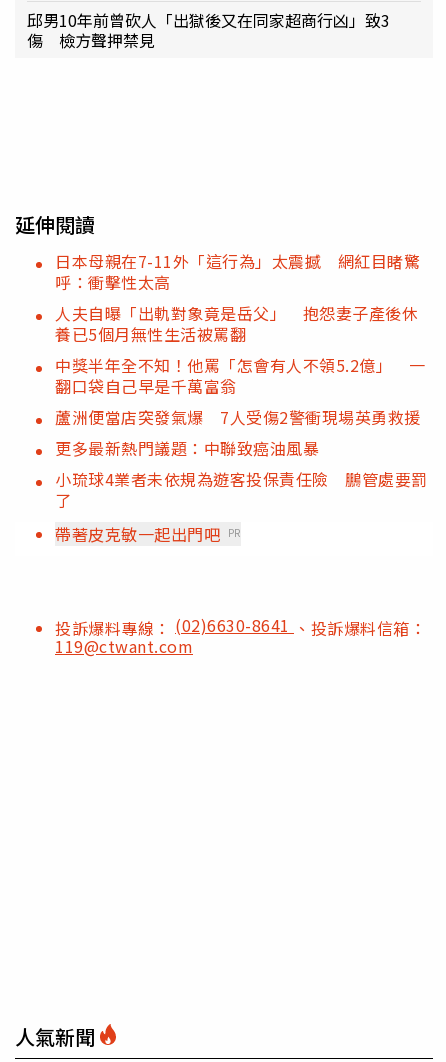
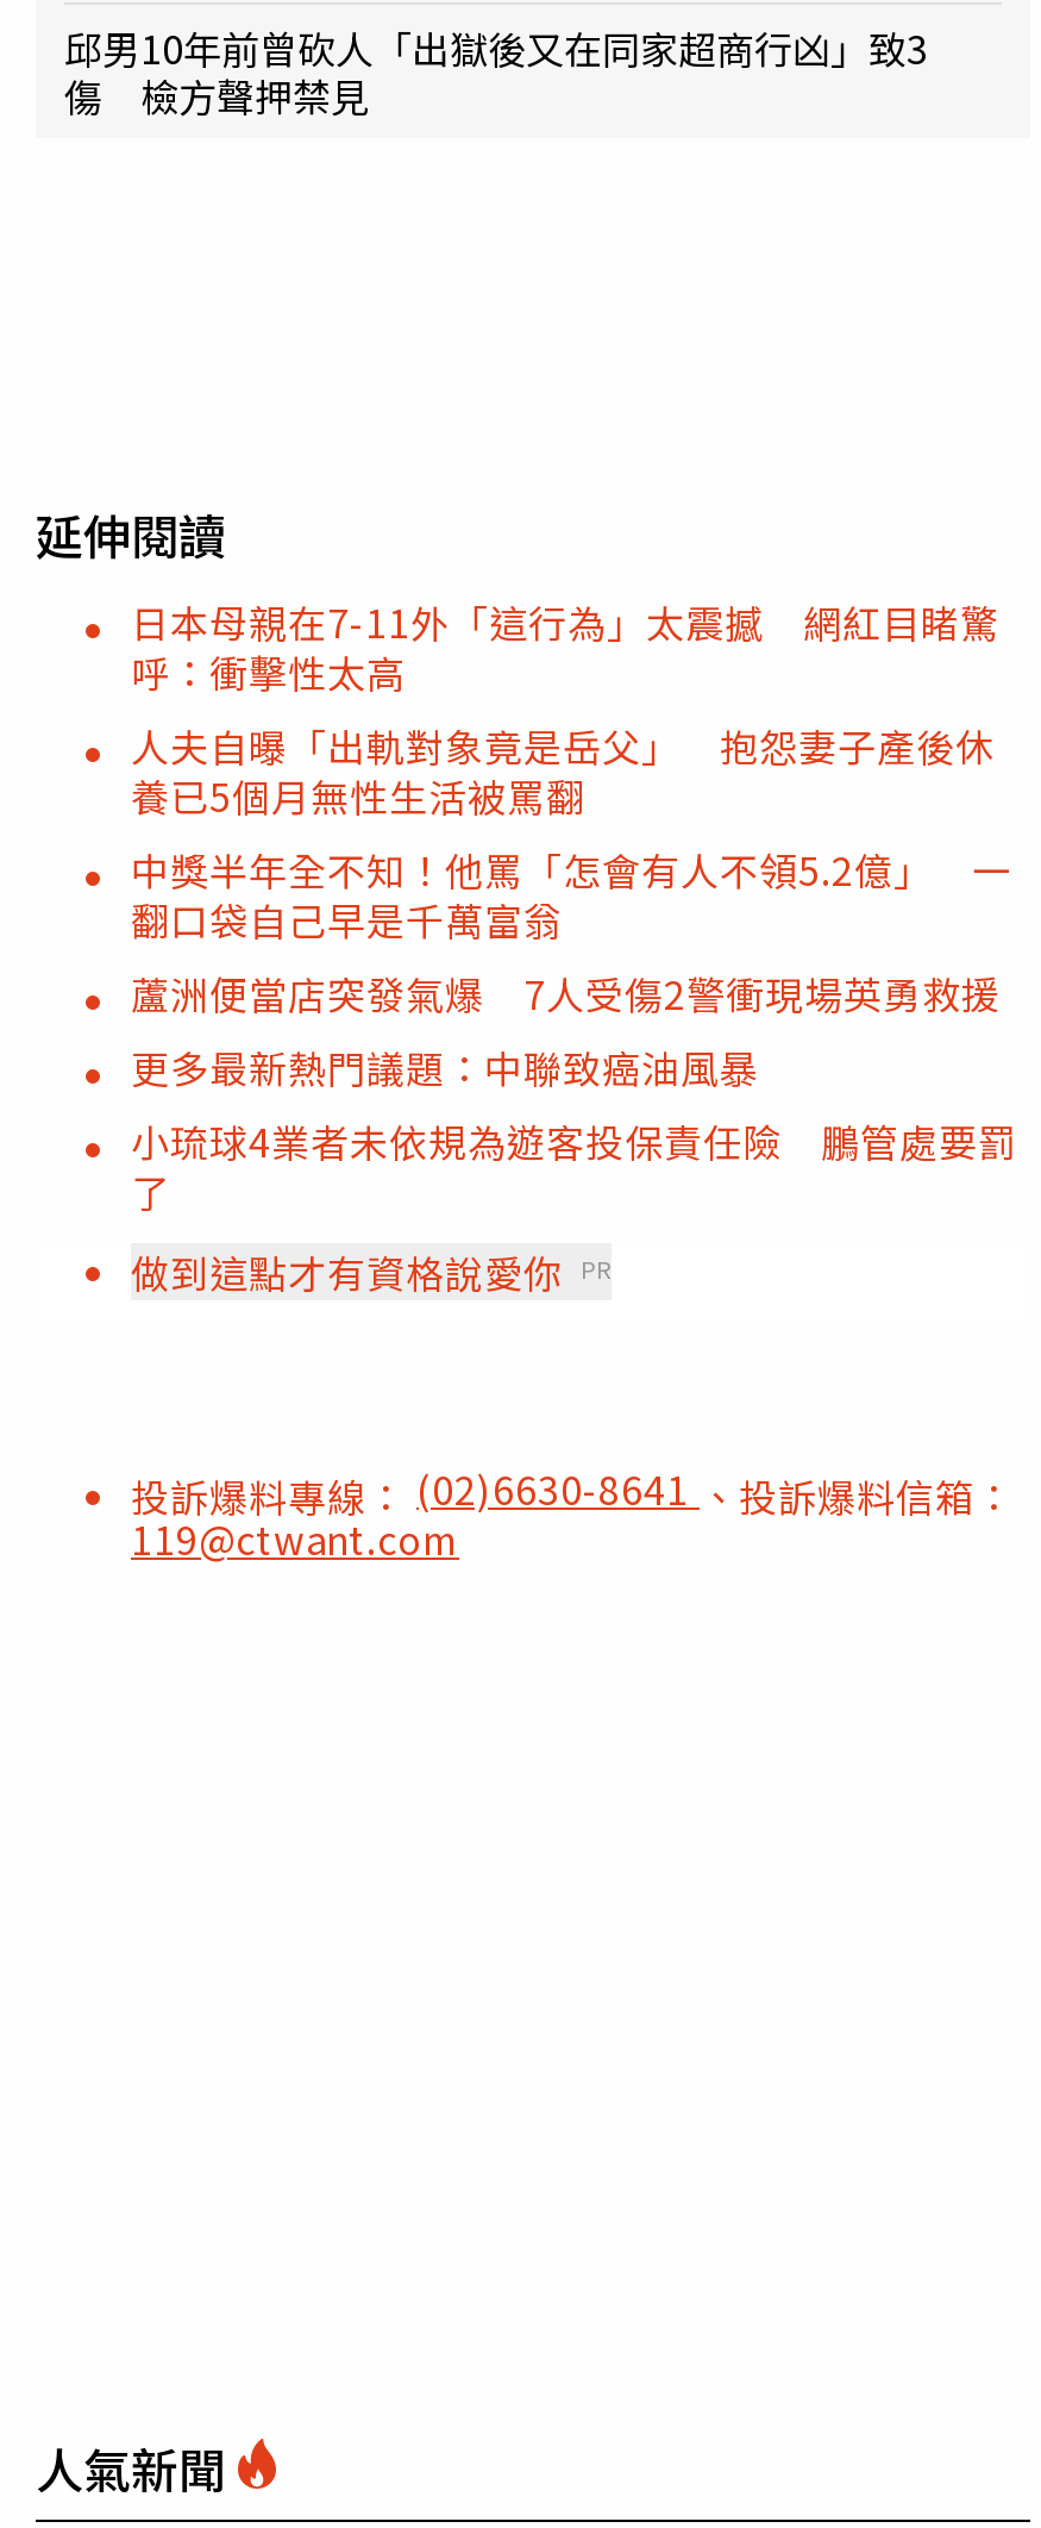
- 帶著皮克敏一起出門吧 PR
+ 做到這點才有資格說愛你 PR
